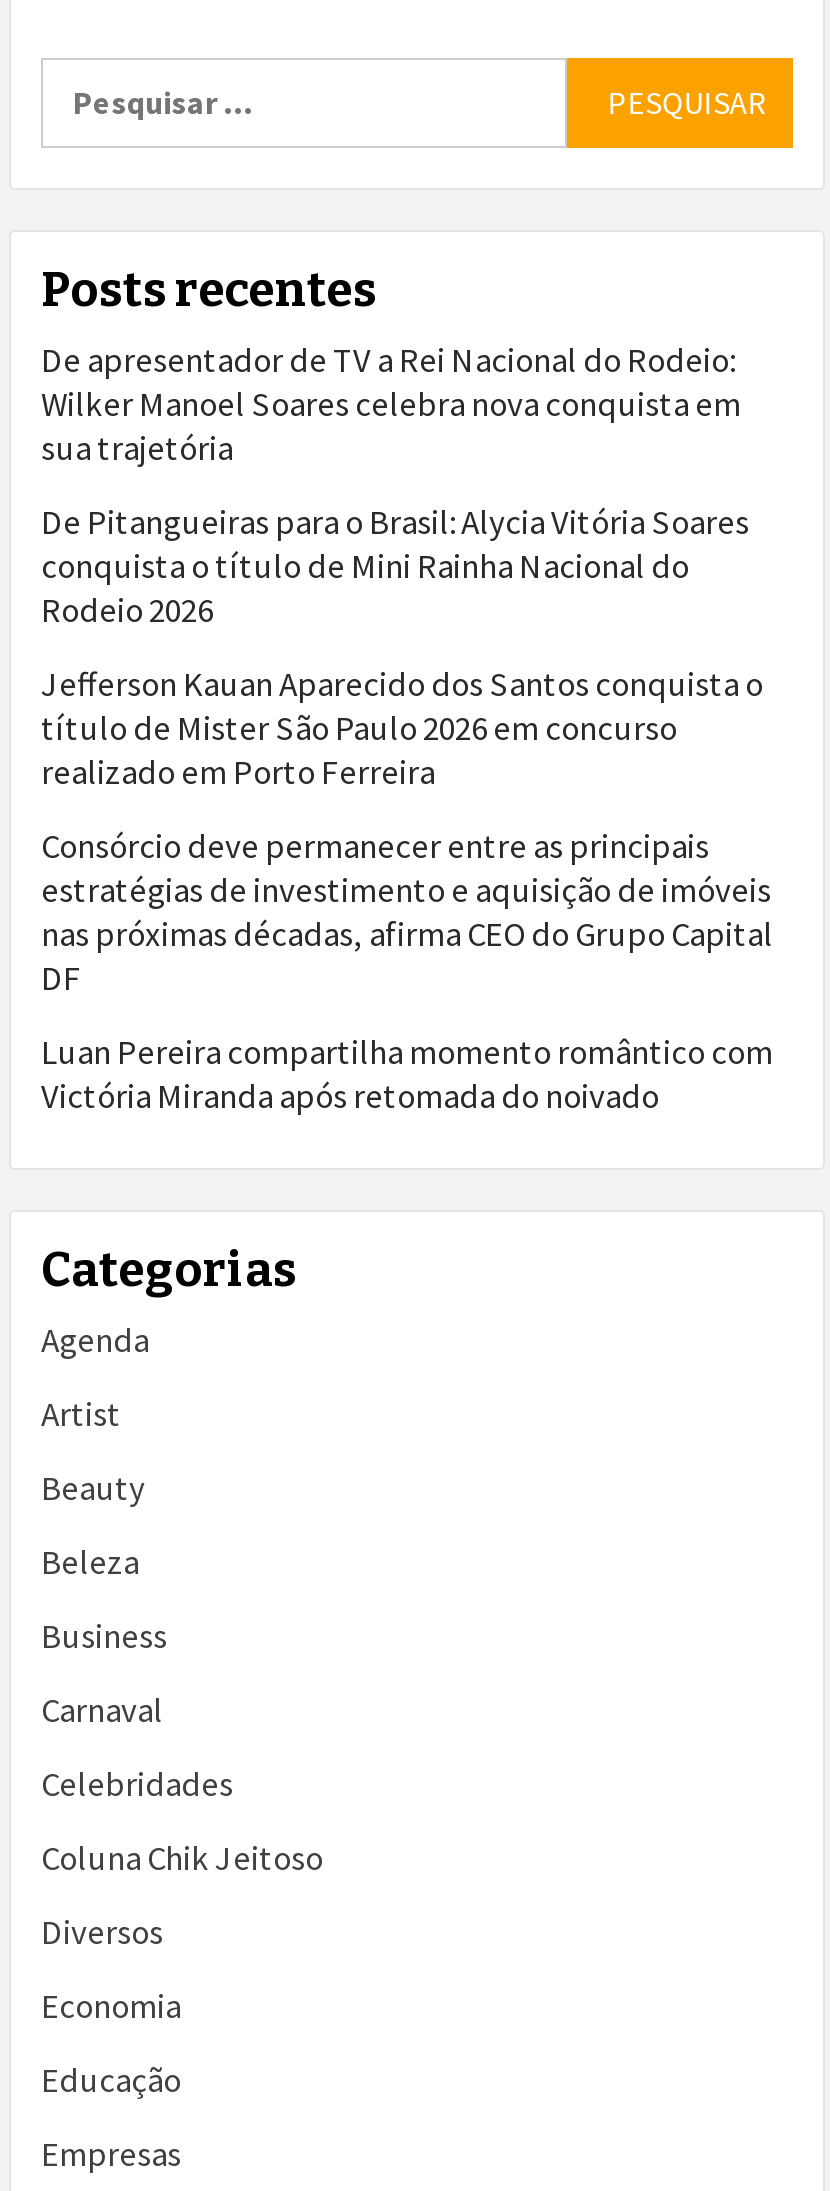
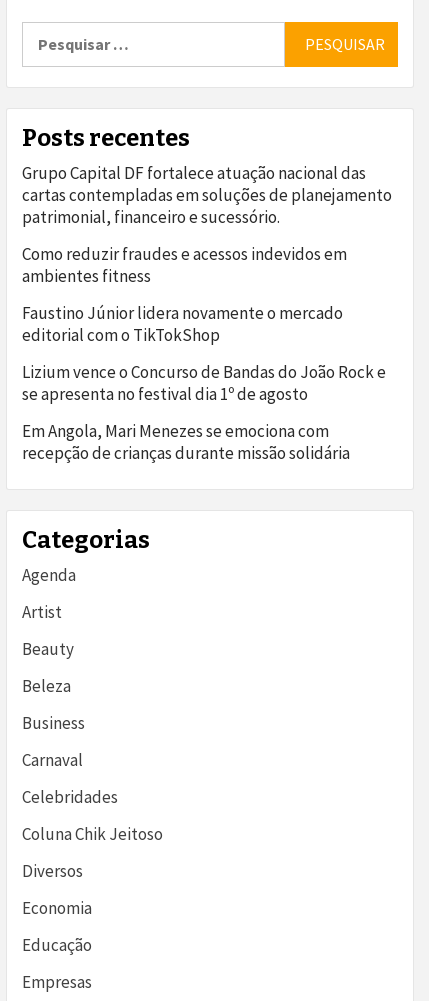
- De apresentador de TV a Rei Nacional do Rodeio:
- Wilker Manoel Soares celebra nova conquista em
- sua trajetória
+ Grupo Capital DF fortalece atuação nacional das
+ cartas contempladas em soluções de planejamento
+ patrimonial, financeiro e sucessório.

- De Pitangueiras para o Brasil: Alycia Vitória Soares
- conquista o título de Mini Rainha Nacional do
- Rodeio 2026
+ Como reduzir fraudes e acessos indevidos em
+ ambientes fitness

- Jefferson Kauan Aparecido dos Santos conquista o
- título de Mister São Paulo 2026 em concurso
- realizado em Porto Ferreira
+ Faustino Júnior lidera novamente o mercado
+ editorial com o TikTokShop

- Consórcio deve permanecer entre as principais
- estratégias de investimento e aquisição de imóveis
- nas próximas décadas, afirma CEO do Grupo Capital
- DF
+ Lizium vence o Concurso de Bandas do João Rock e
+ se apresenta no festival dia 1º de agosto

- Luan Pereira compartilha momento romântico com
- Victória Miranda após retomada do noivado
+ Em Angola, Mari Menezes se emociona com
+ recepção de crianças durante missão solidária
